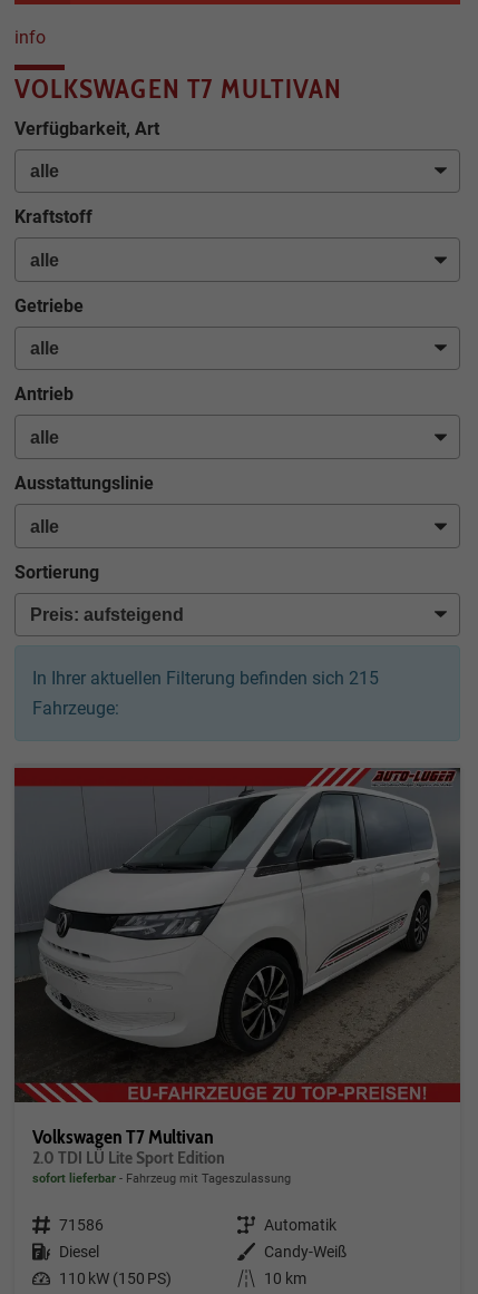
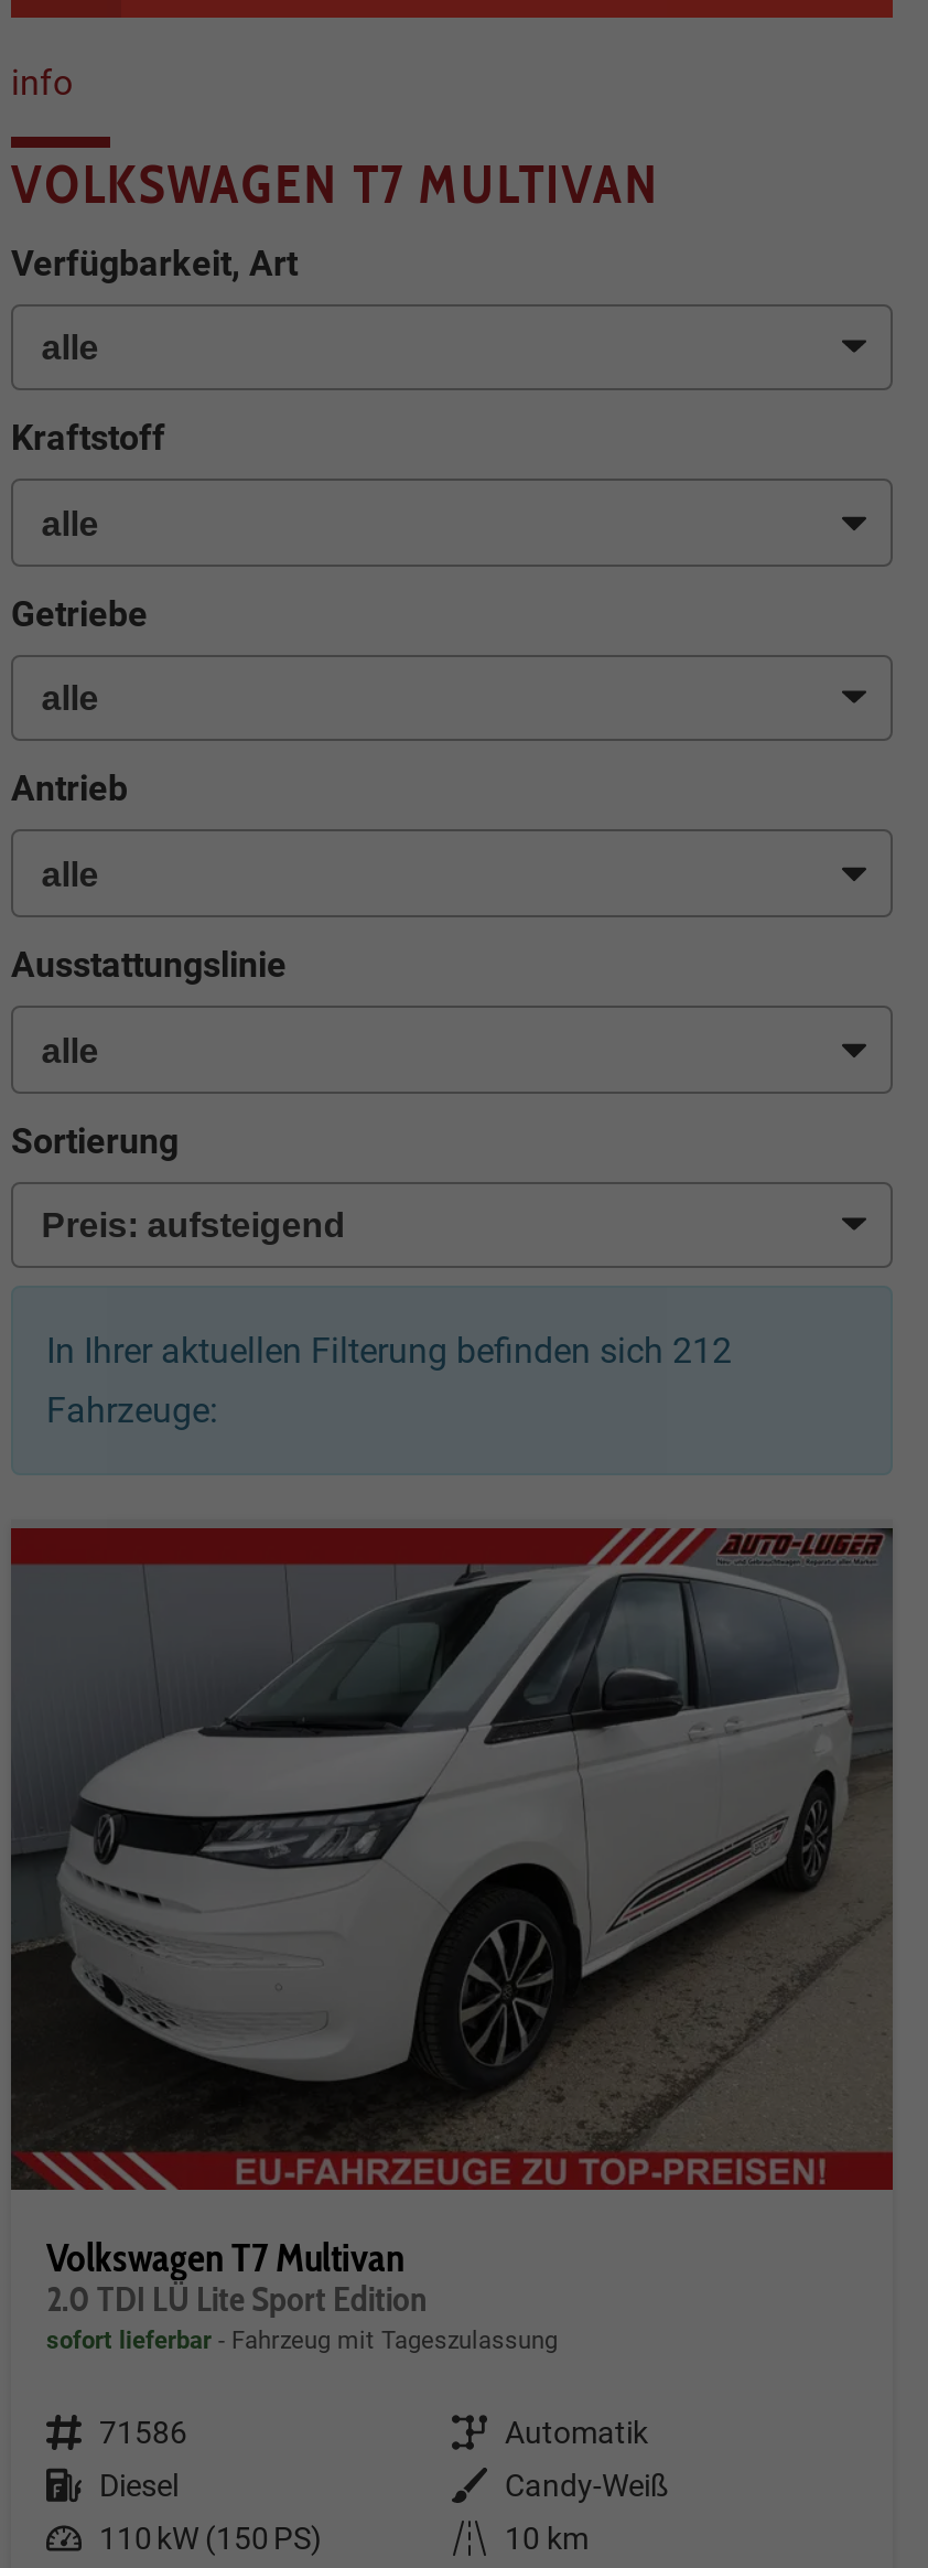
- In Ihrer aktuellen Filterung befinden sich 215
+ In Ihrer aktuellen Filterung befinden sich 212
